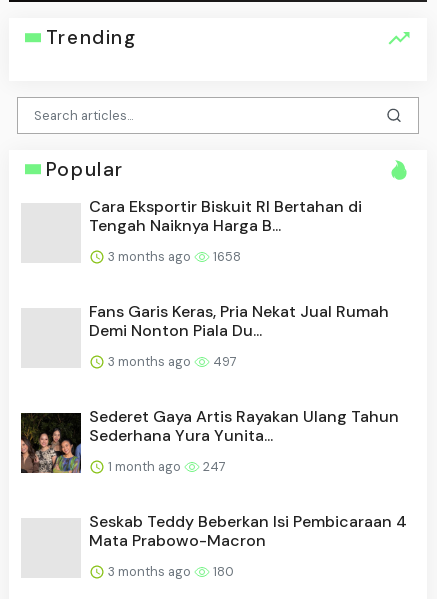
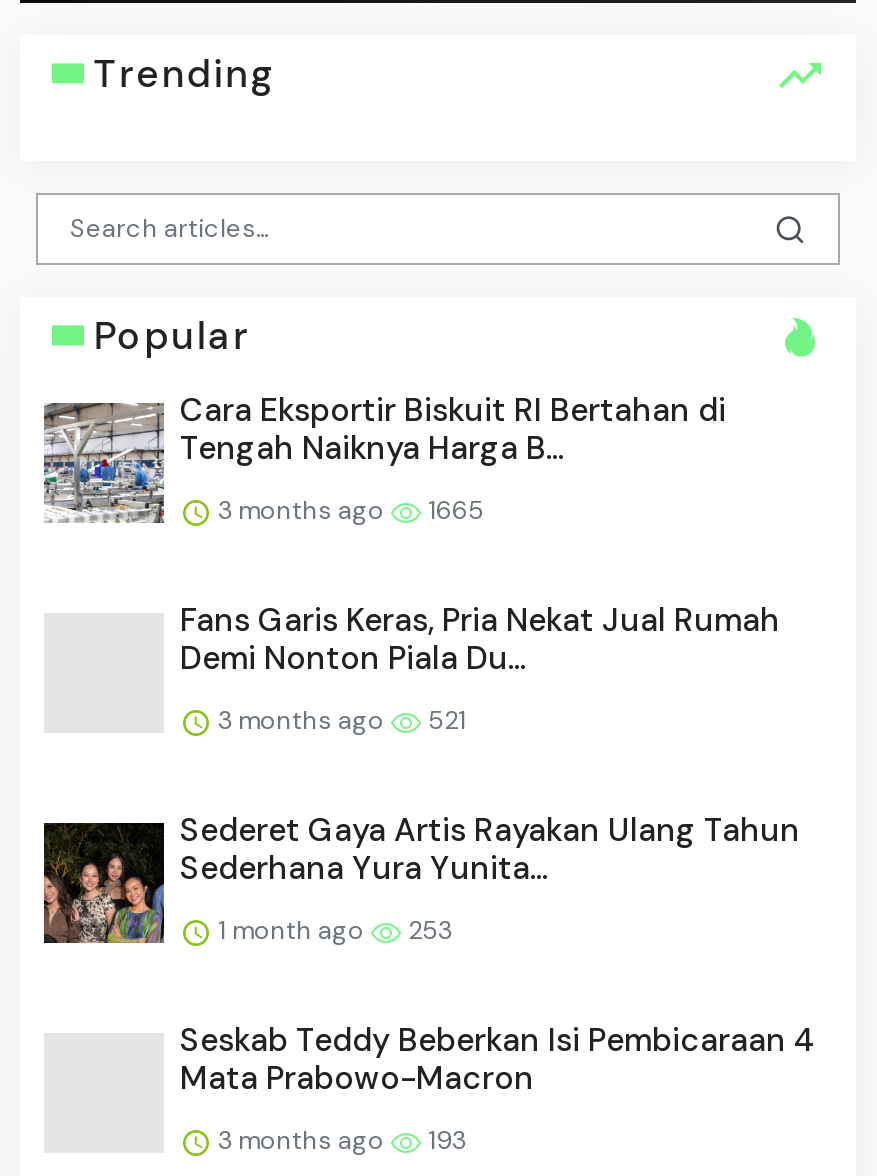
+ [image]

- 3 months ago 1658
+ 3 months ago 1665

- 3 months ago 497
+ 3 months ago 521

- 1 month ago 247
+ 1 month ago 253

- 3 months ago 180
+ 3 months ago 193
